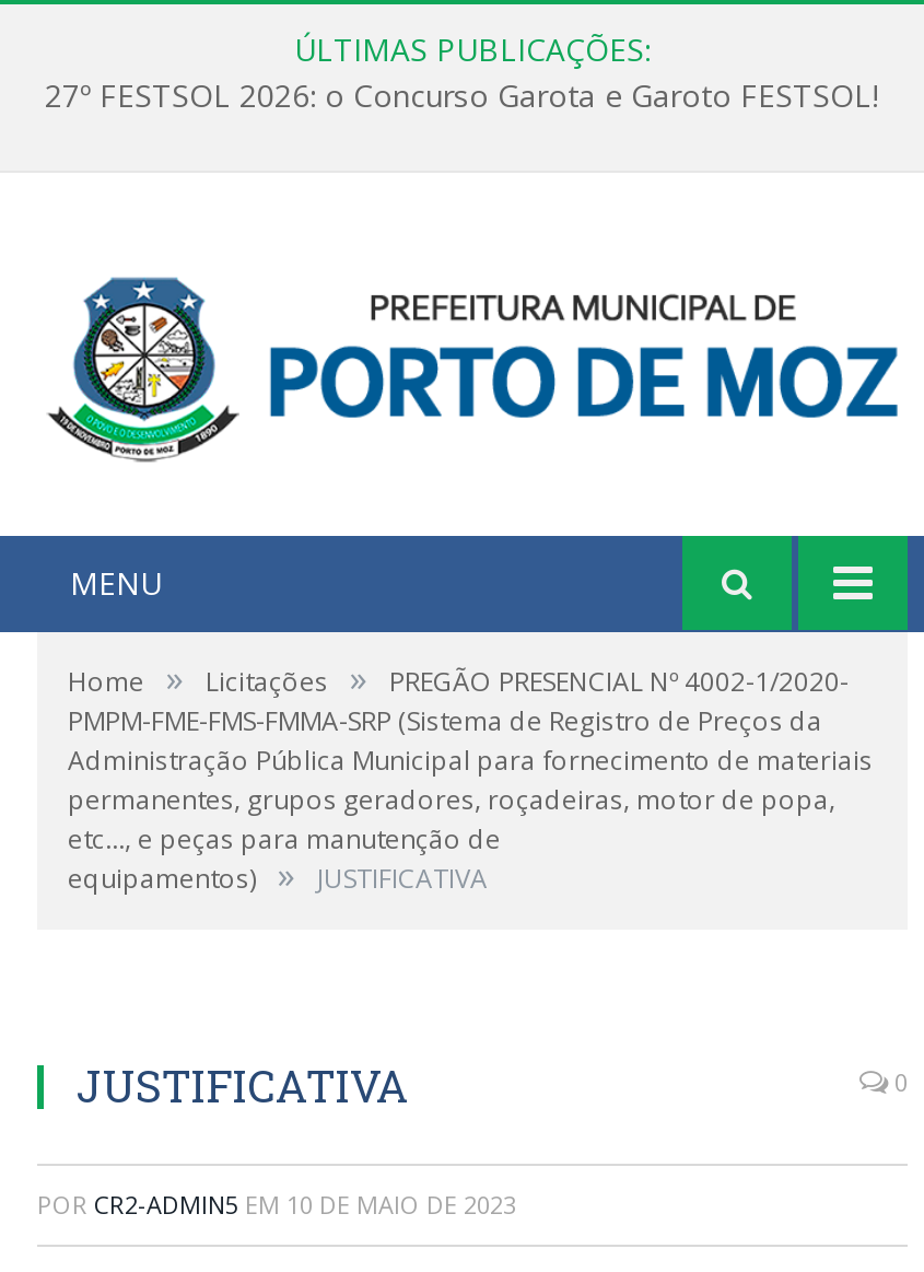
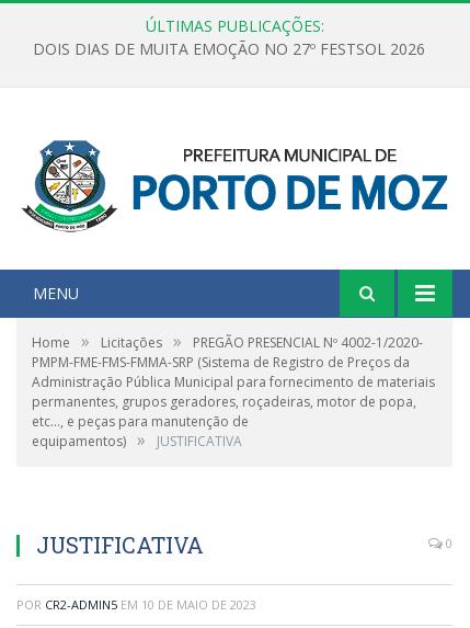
- 27º FESTSOL 2026: o Concurso Garota e Garoto FESTSOL!
+ DOIS DIAS DE MUITA EMOÇÃO NO 27º FESTSOL 2026
